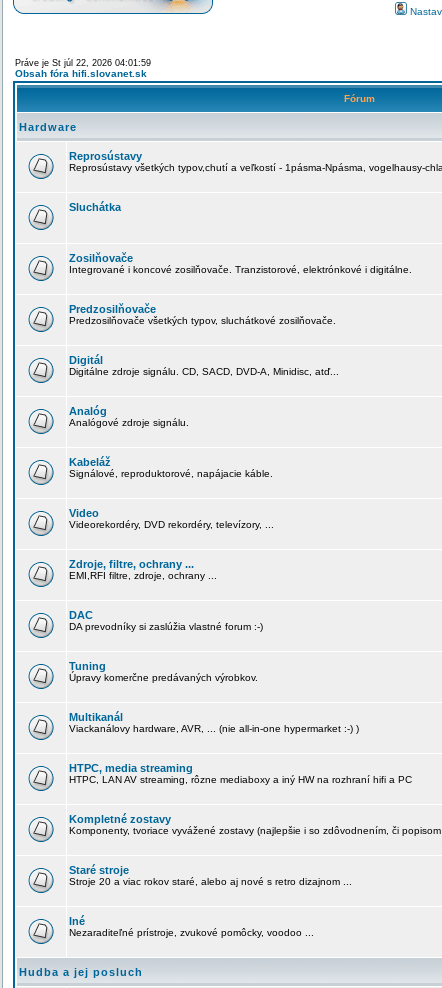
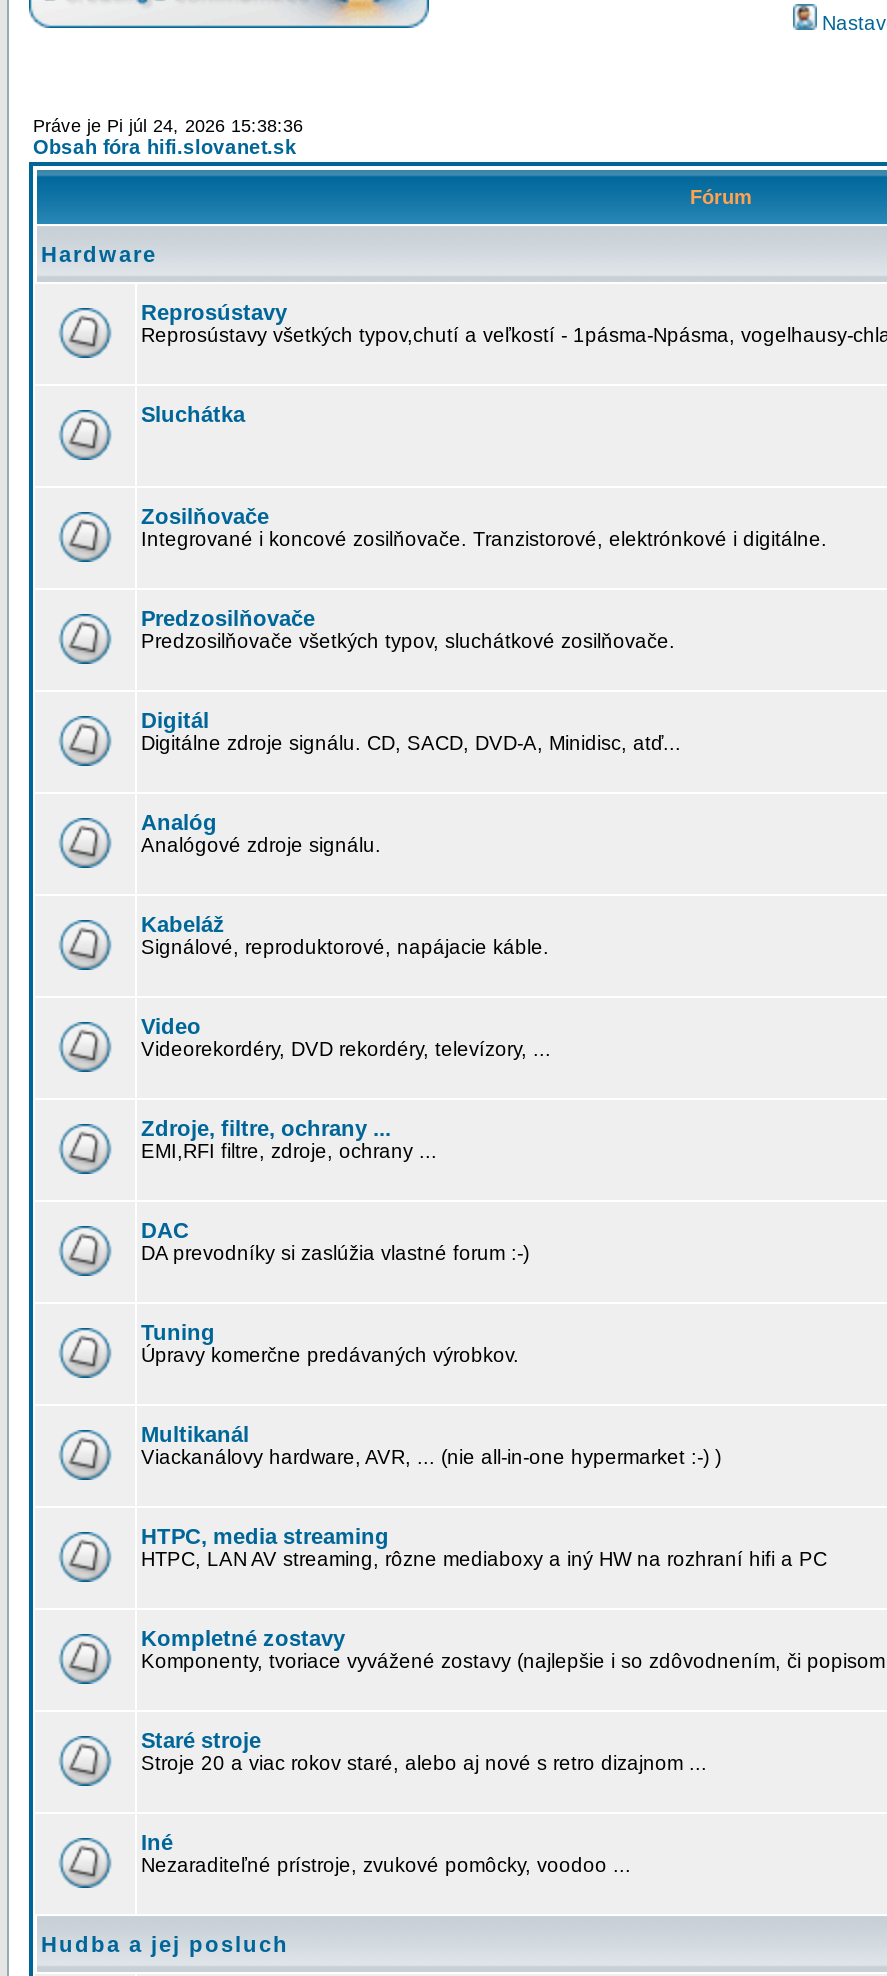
- Práve je St júl 22, 2026 04:01:59
+ Práve je Pi júl 24, 2026 15:38:36
